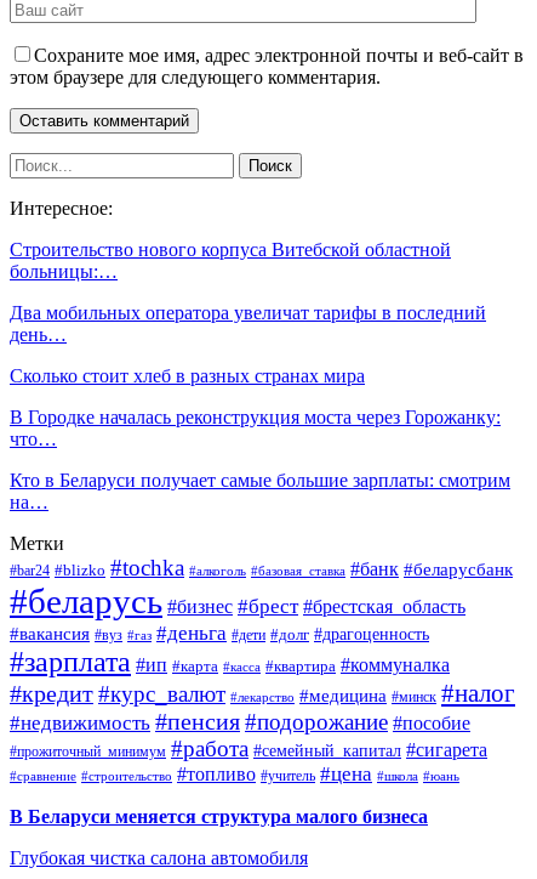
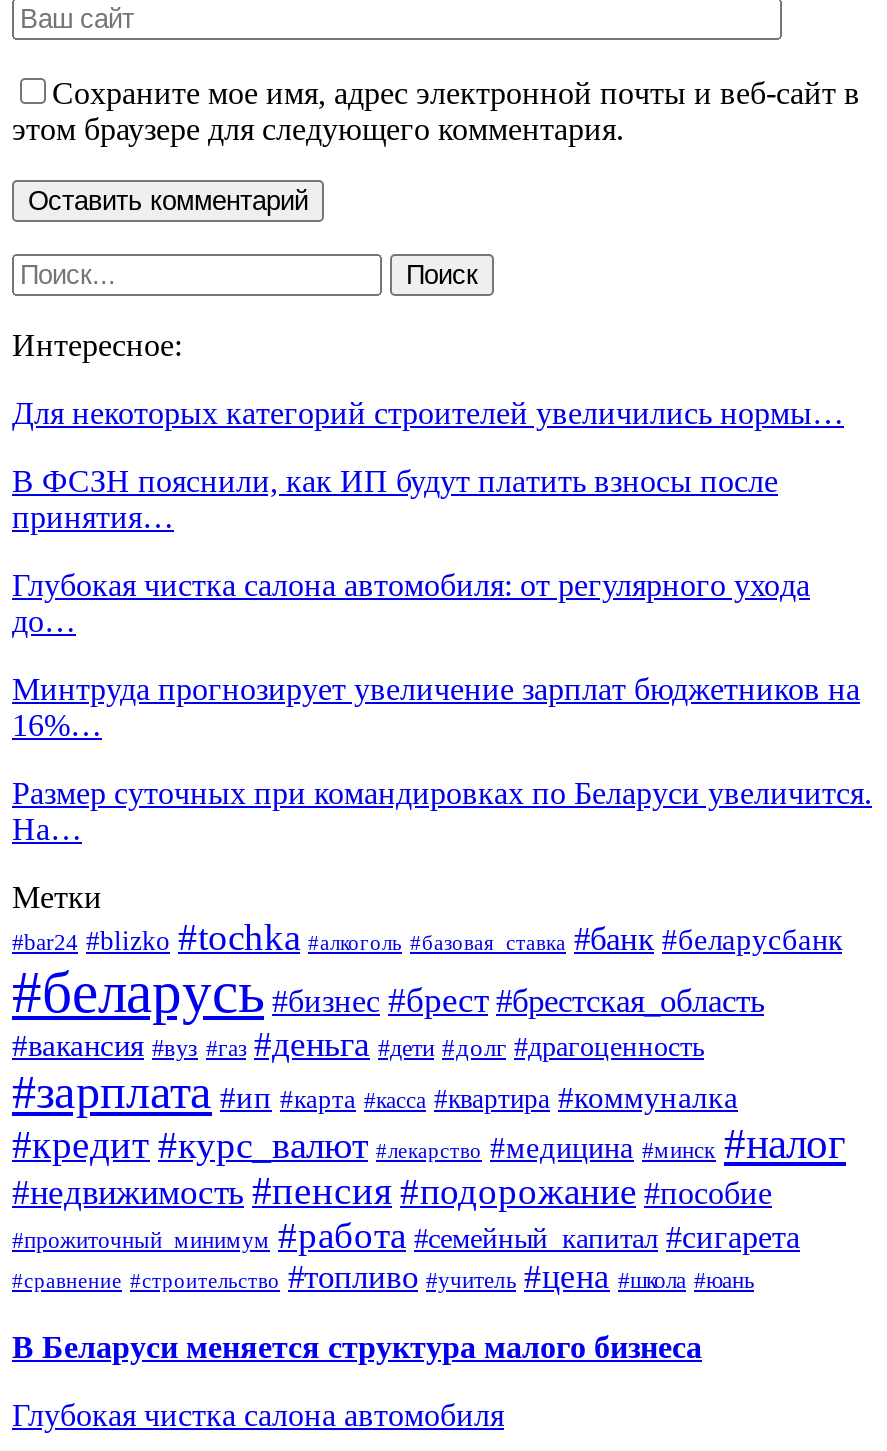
- Строительство нового корпуса Витебской областной
- больницы:…
+ Для некоторых категорий строителей увеличились нормы…

- Два мобильных оператора увеличат тарифы в последний
- день…
+ В ФСЗН пояснили, как ИП будут платить взносы после
+ принятия…

- Сколько стоит хлеб в разных странах мира
+ Глубокая чистка салона автомобиля: от регулярного ухода
+ до…

- В Городке началась реконструкция моста через Горожанку:
- что…
+ Минтруда прогнозирует увеличение зарплат бюджетников на
+ 16%…

- Кто в Беларуси получает самые большие зарплаты: смотрим
- на…
+ Размер суточных при командировках по Беларуси увеличится.
+ На…
